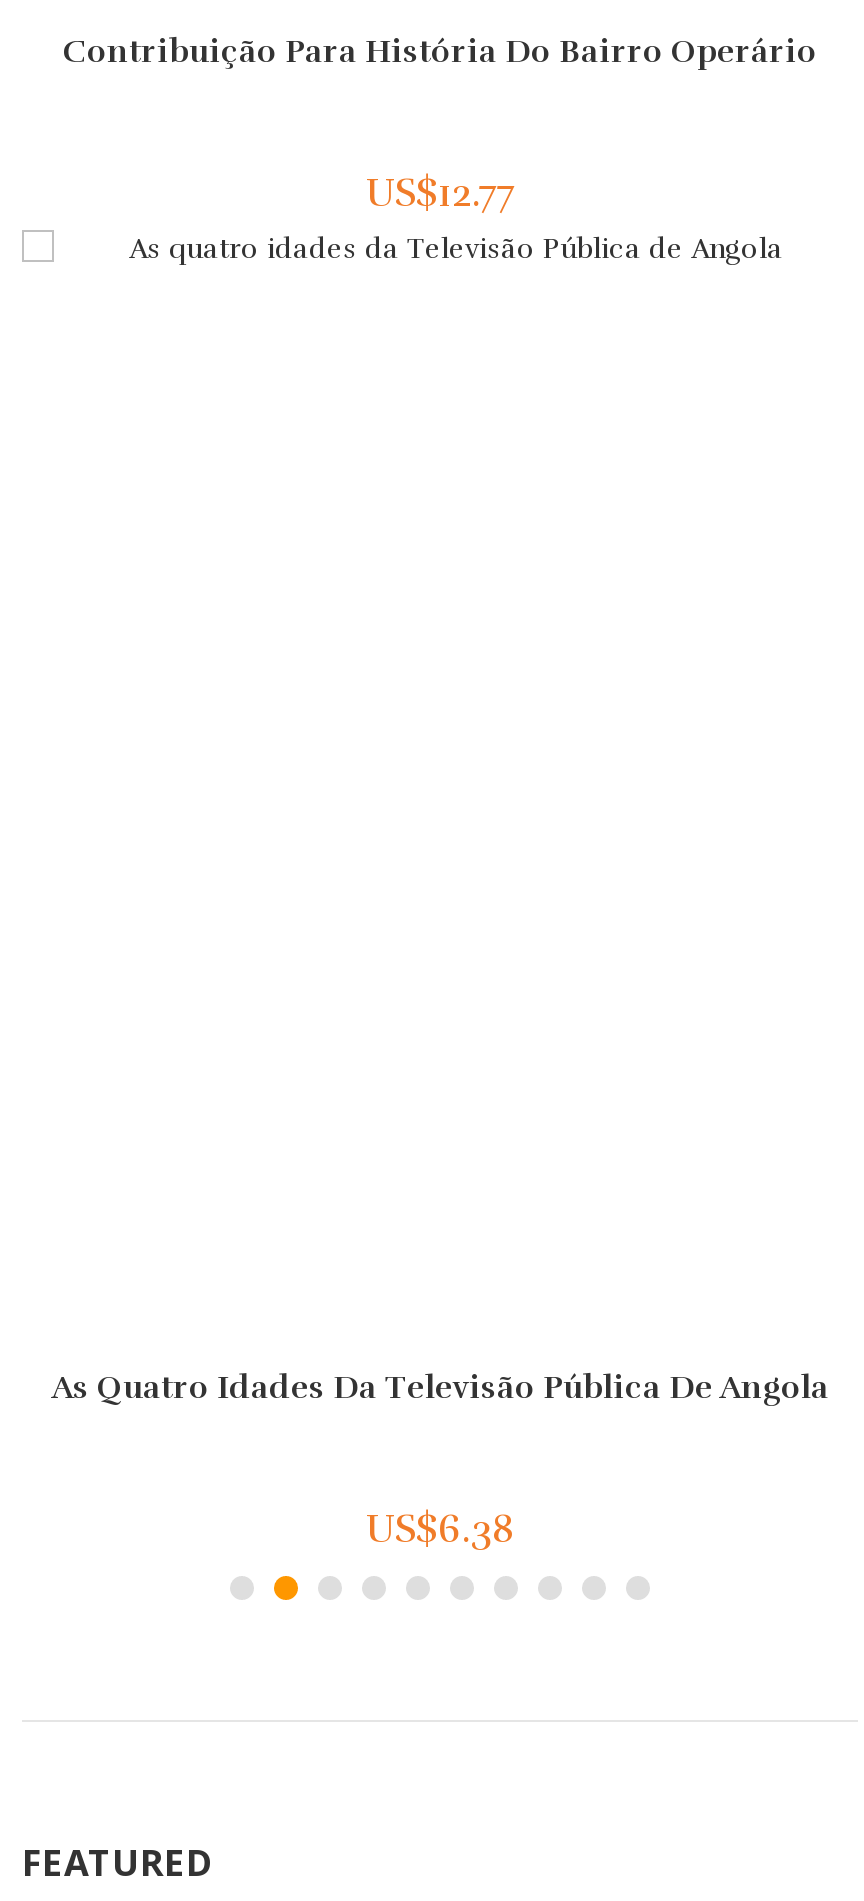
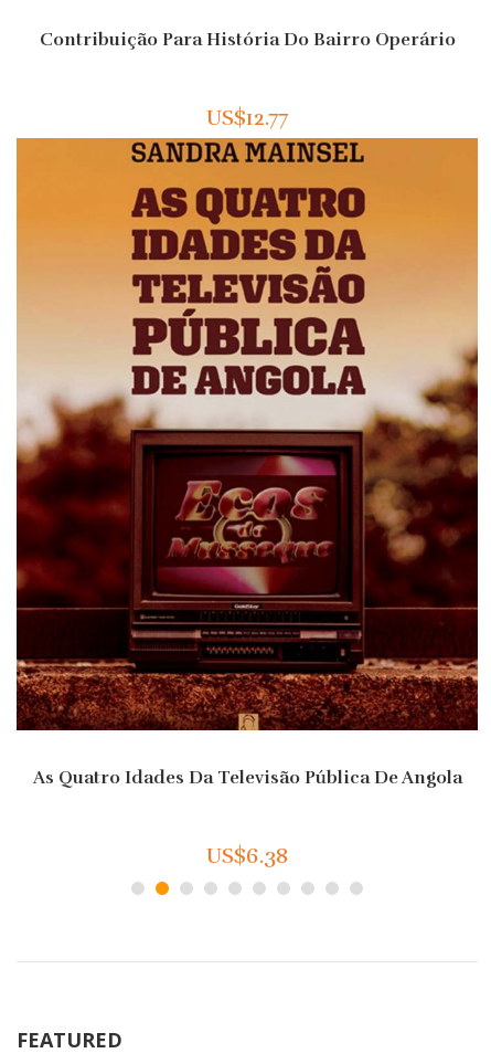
+ [image]
